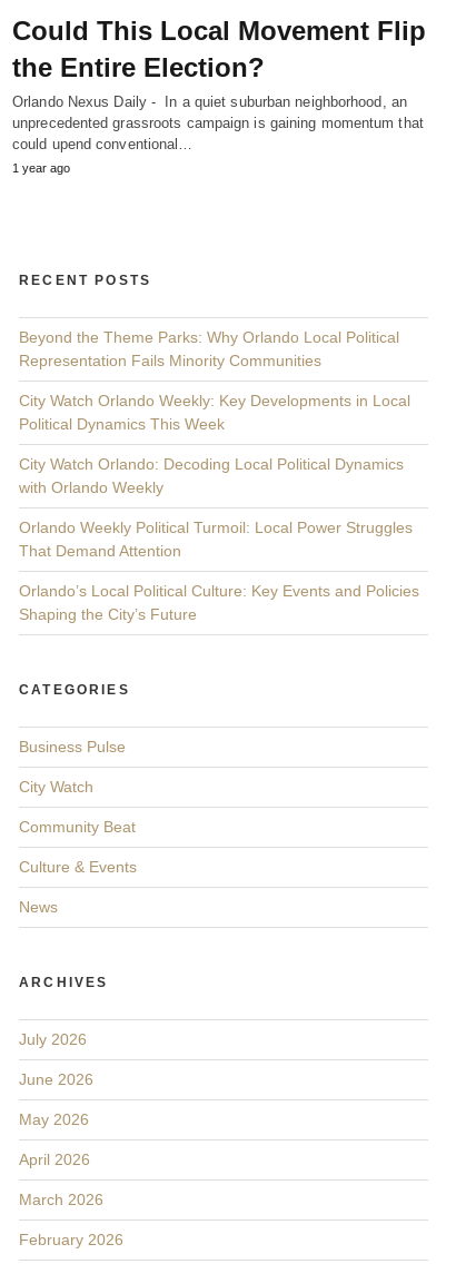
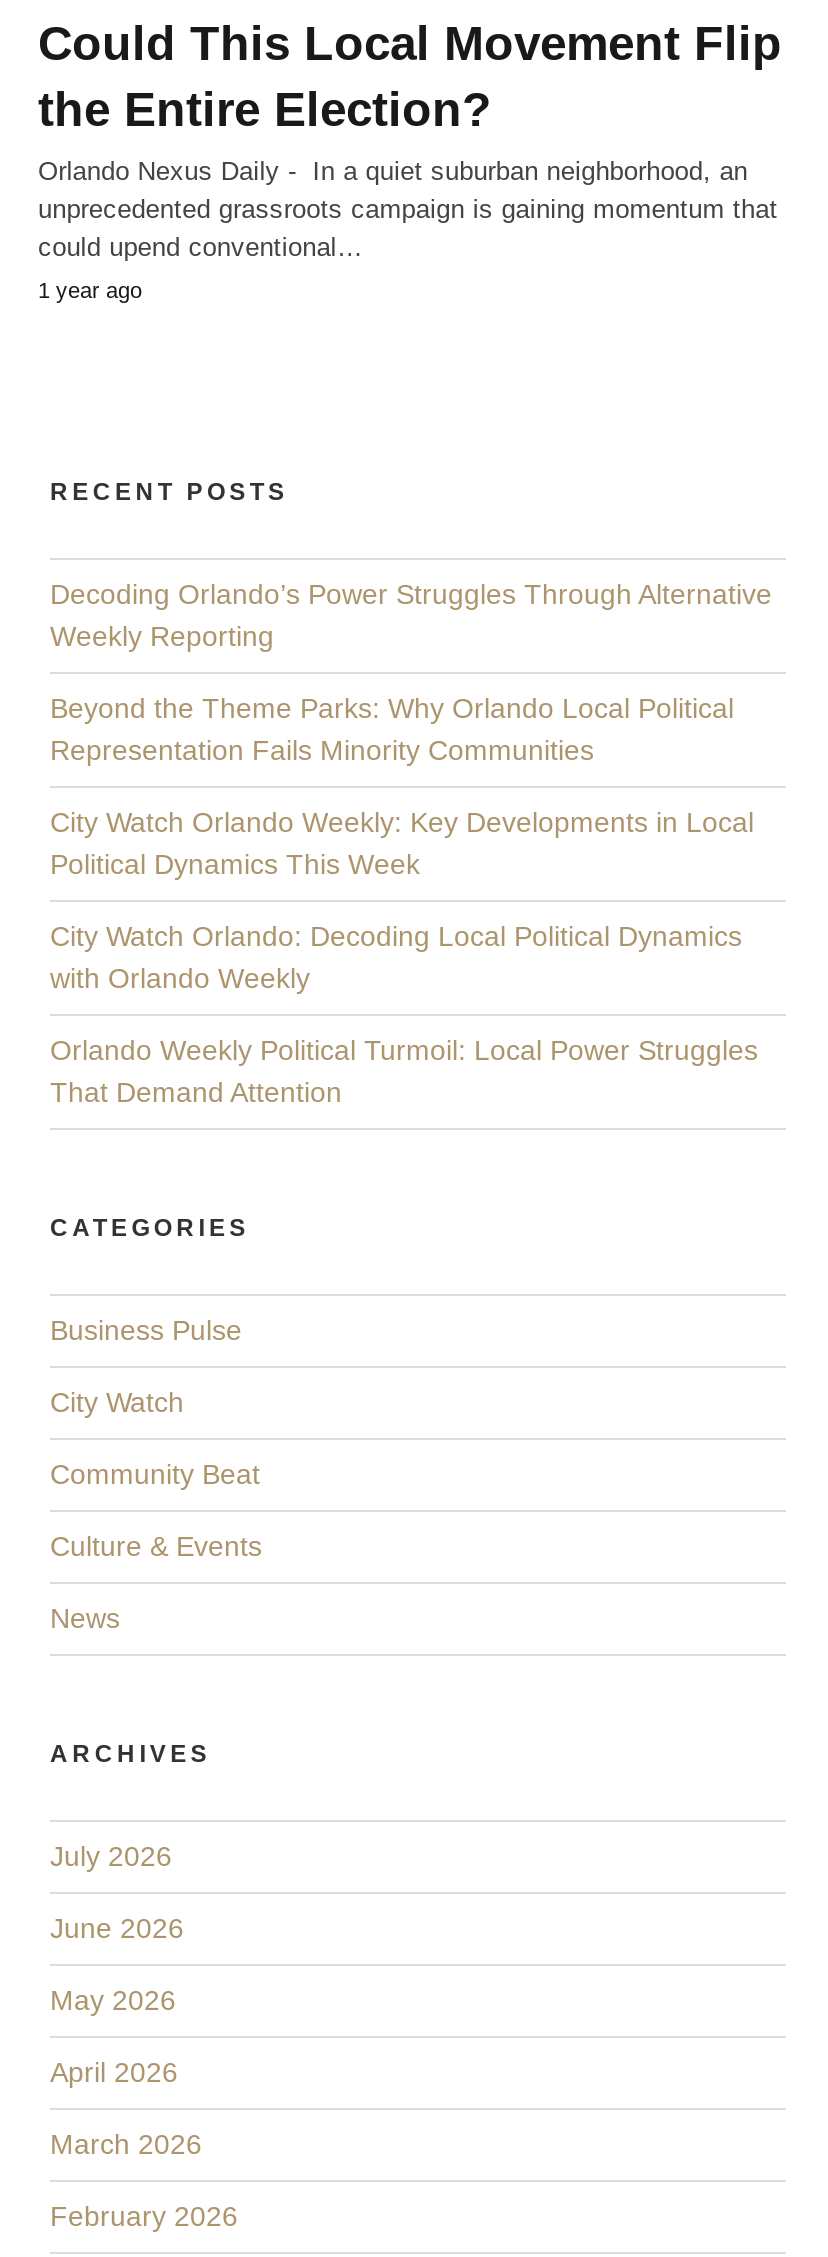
+ Decoding Orlando’s Power Struggles Through Alternative
+ Weekly Reporting

moved down: Beyond the Theme Parks: Why Orlando Local Political | Representation Fails Minority Communities | City Watch Orlando Weekly: Key Developments in Local | Political Dynamics This Week | City Watch Orlando: Decoding Local Political Dynamics | with Orlando Weekly | Orlando Weekly Political Turmoil: Local Power Struggles | That Demand Attention

- Orlando’s Local Political Culture: Key Events and Policies
- Shaping the City’s Future
